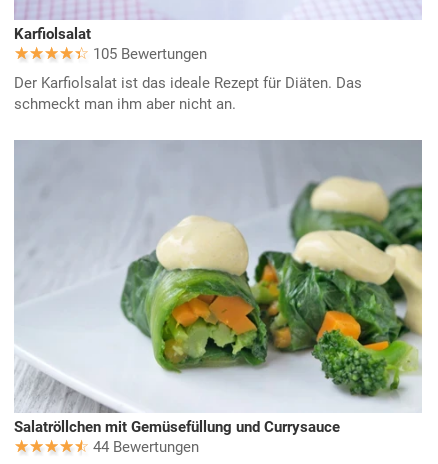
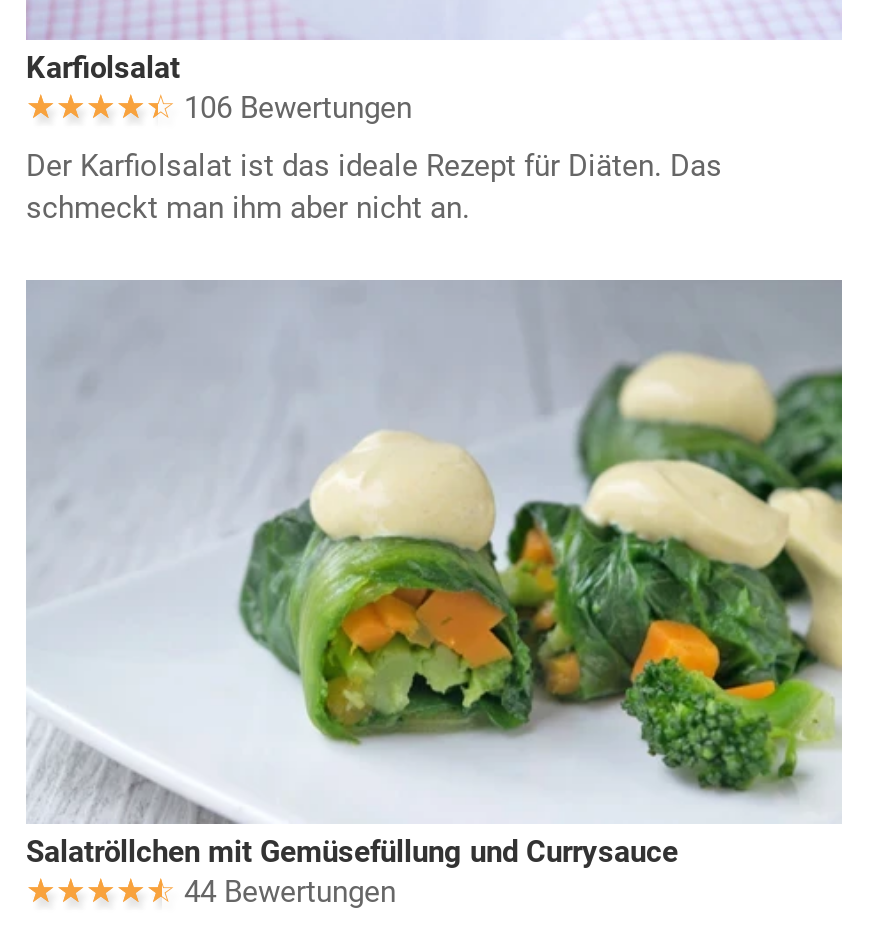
- 105 Bewertungen
+ 106 Bewertungen
